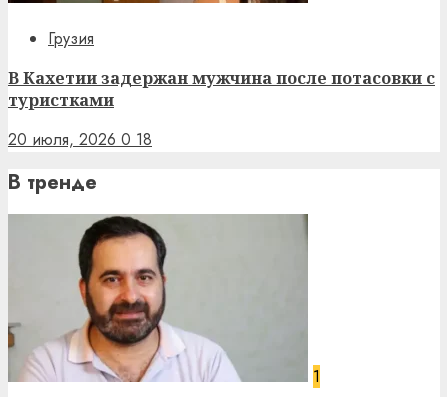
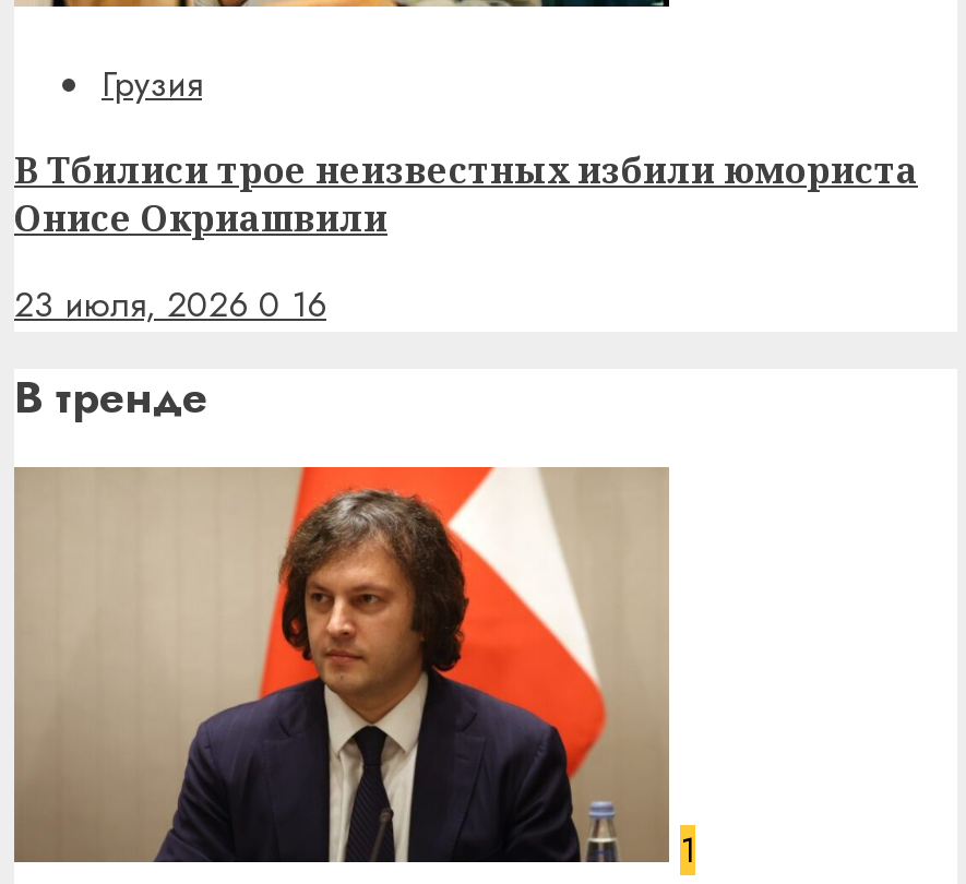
- В Кахетии задержан мужчина после потасовки с
- туристками
+ В Тбилиси трое неизвестных избили юмориста
+ Онисе Окриашвили

- 20 июля, 2026018
+ 23 июля, 2026016

- [image]
+ [image]
